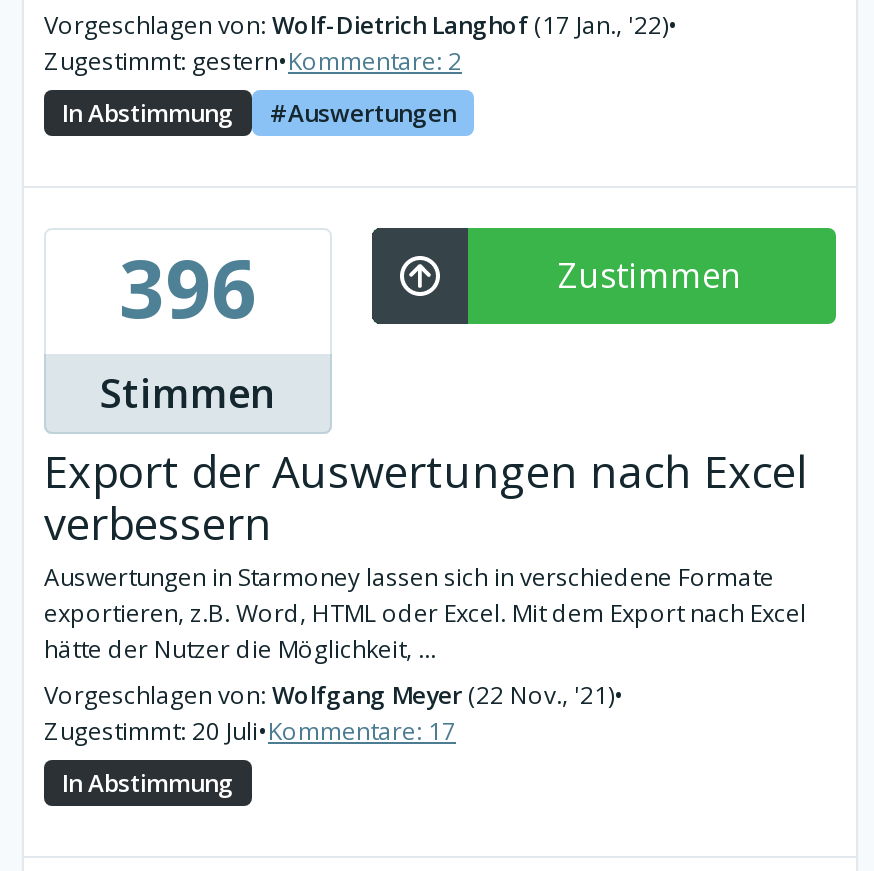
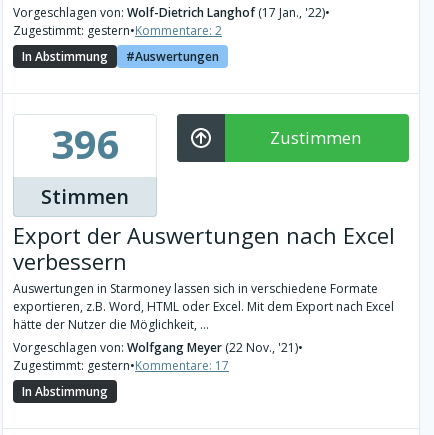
- Zugestimmt: 20 Juli•Kommentare: 17
+ Zugestimmt: gestern•Kommentare: 17
